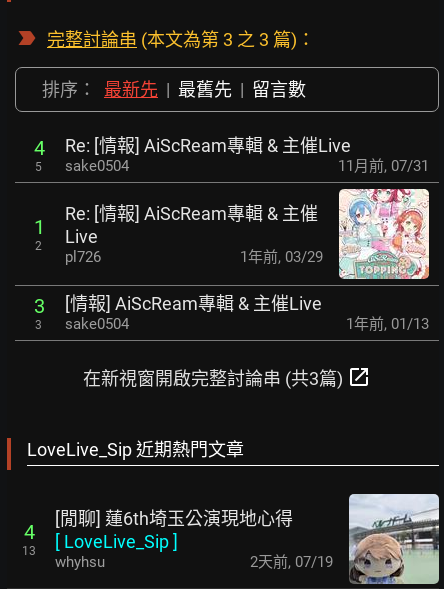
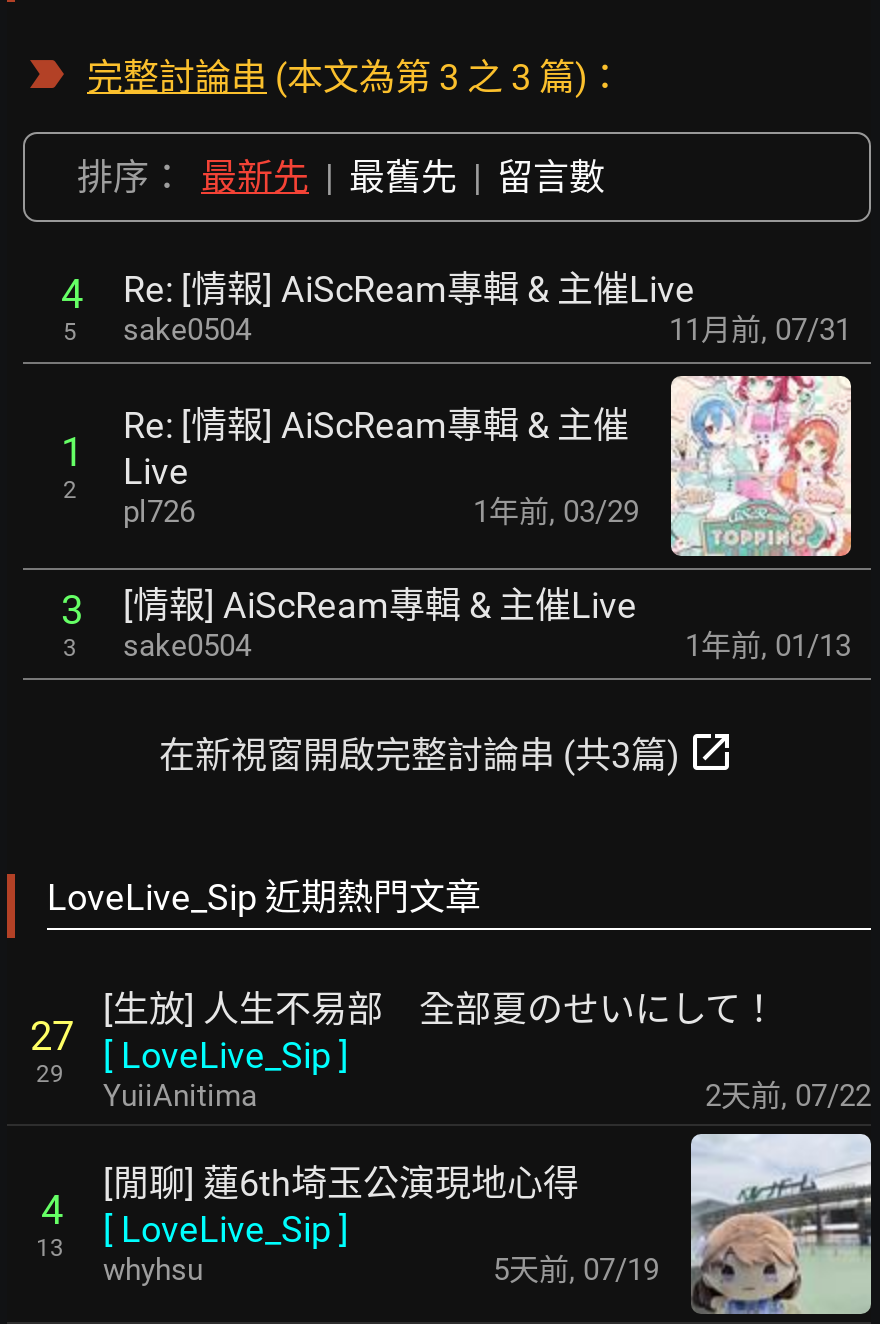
+ 27
+ 29

+ [生放] 人生不易部 全部夏のせいにして！
+ [LoveLive_Sip]
+ YuiiAnitima
+ 2天前, 07/22

- 2天前, 07/19
+ 5天前, 07/19
